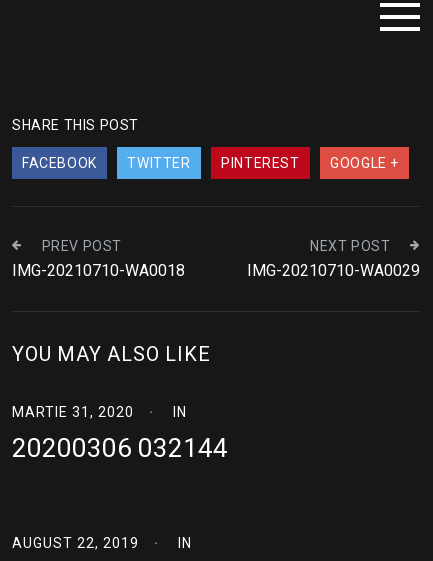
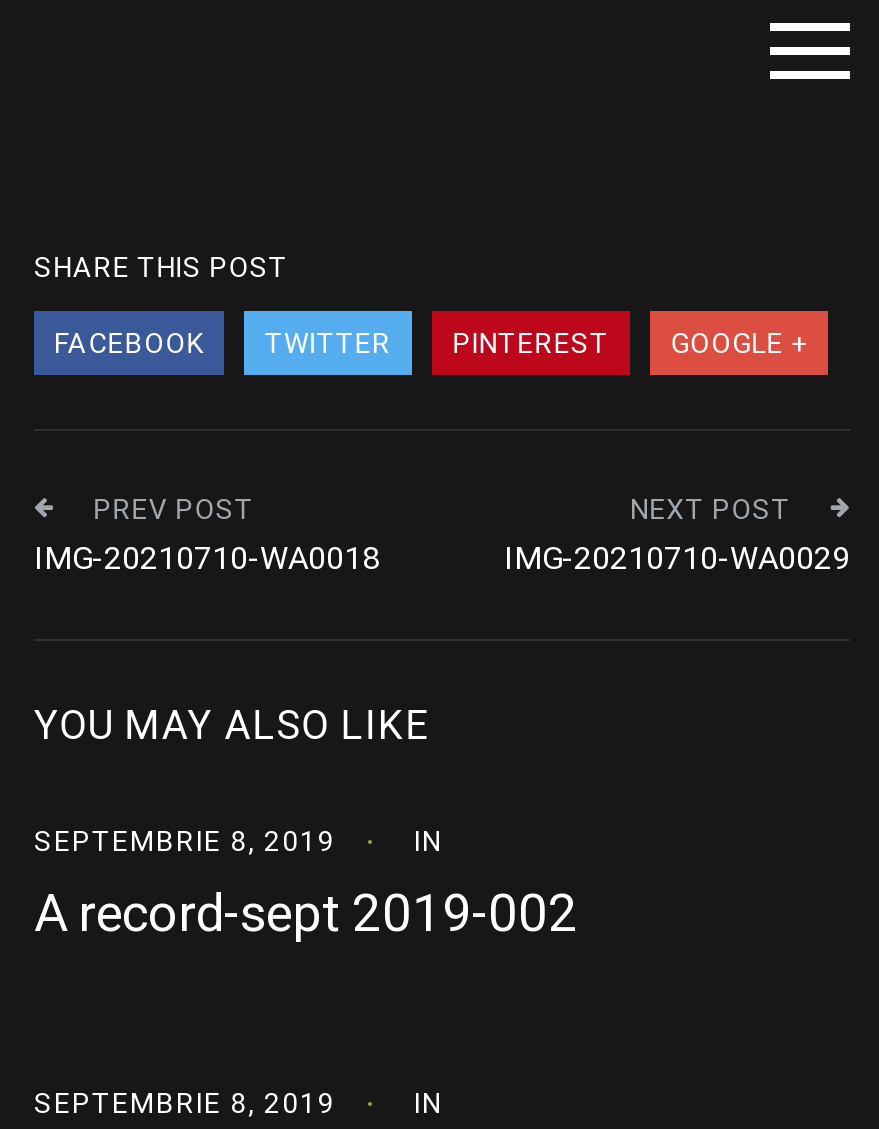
- MARTIE 31, 2020
+ SEPTEMBRIE 8, 2019

- 20200306 032144
+ A record-sept 2019-002

- AUGUST 22, 2019
+ SEPTEMBRIE 8, 2019
